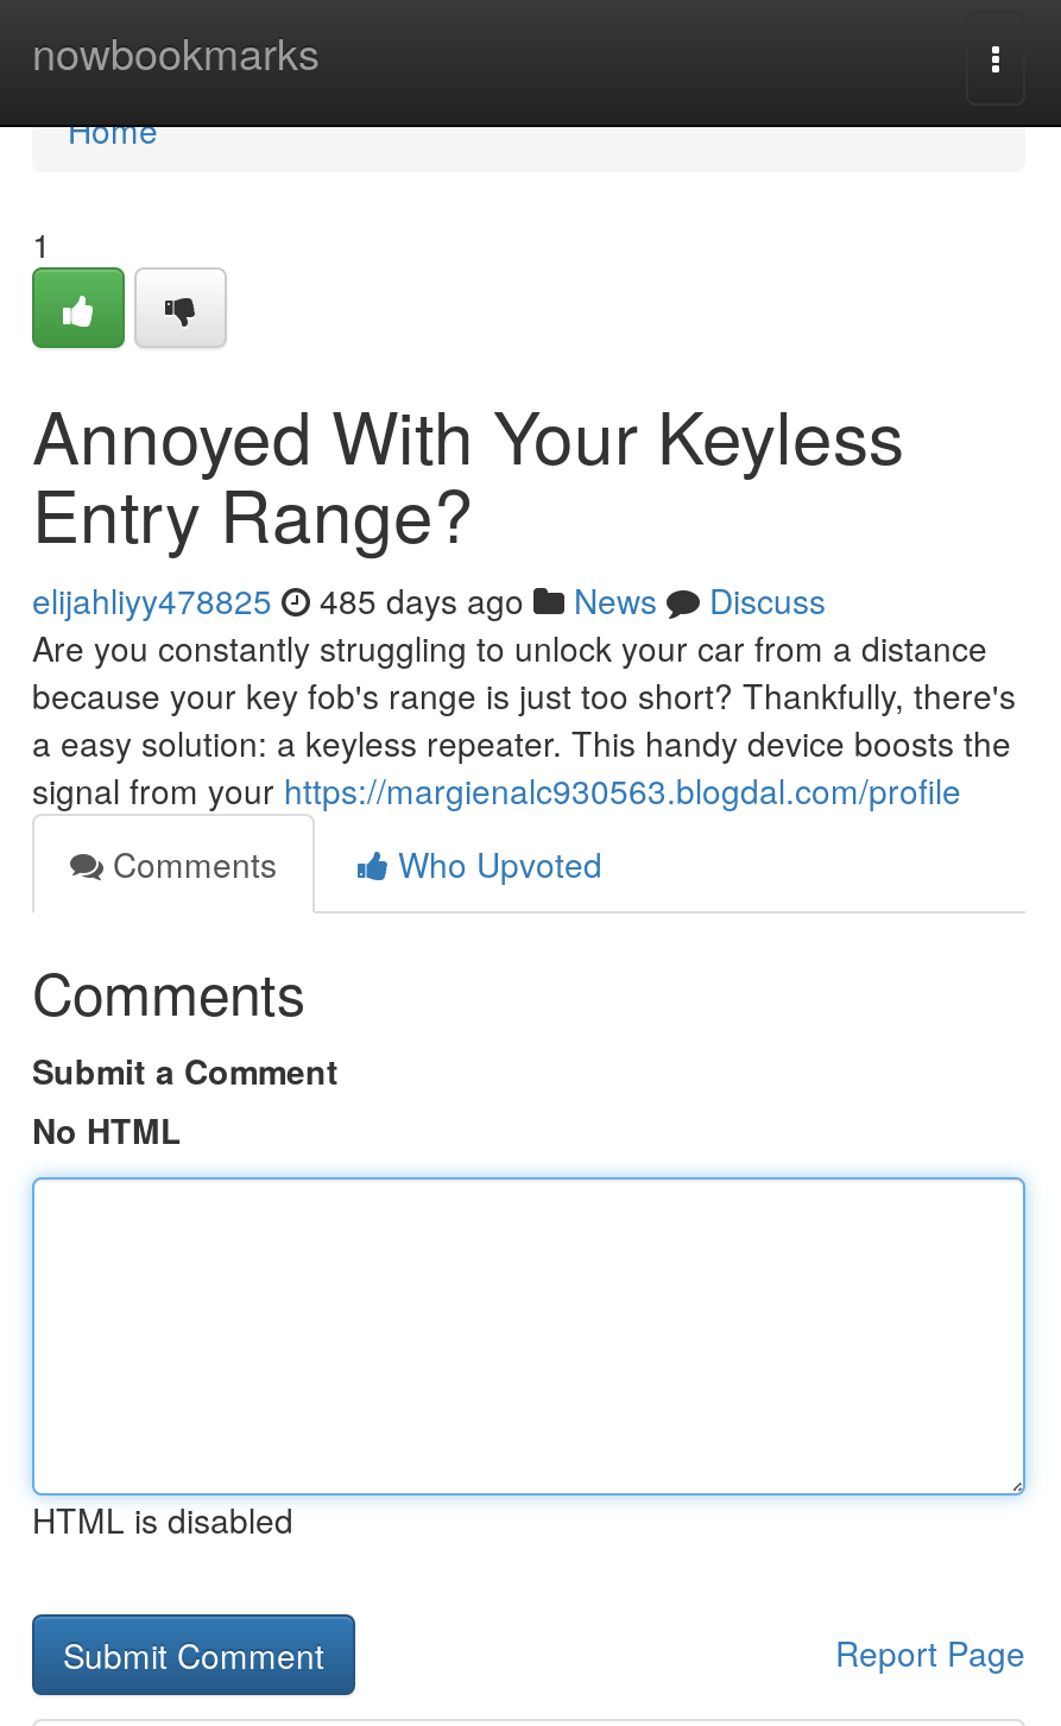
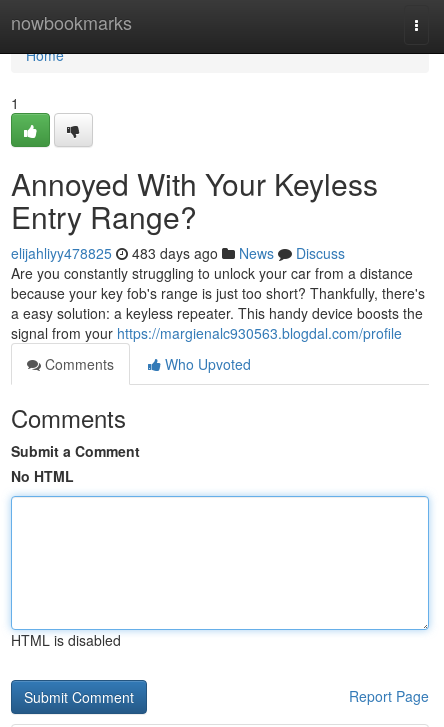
- elijahliyy478825 485 days ago News Discuss
+ elijahliyy478825 483 days ago News Discuss
